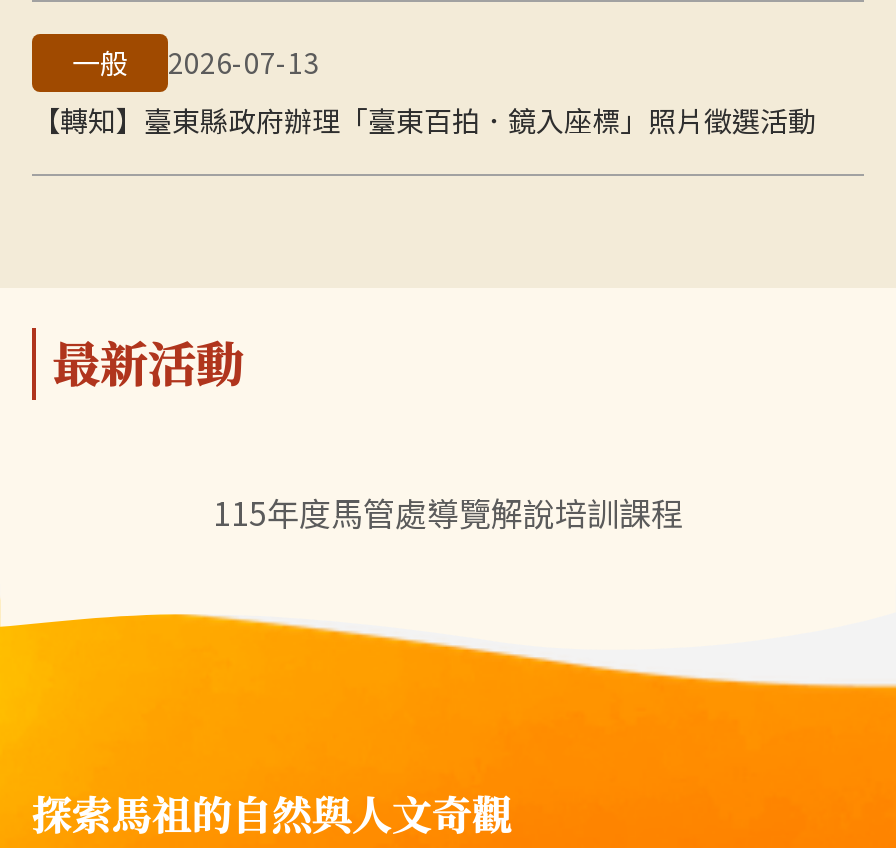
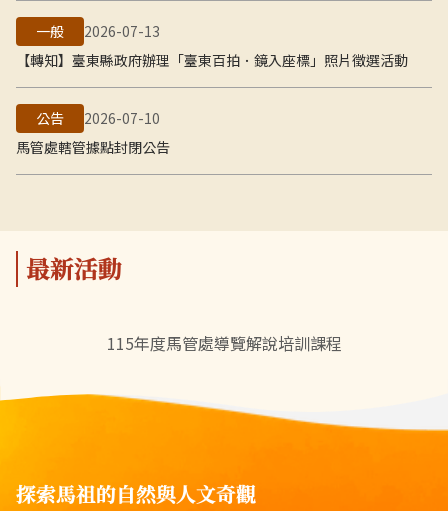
+ 公告
+ 2026-07-10
+ 馬管處轄管據點封閉公告
